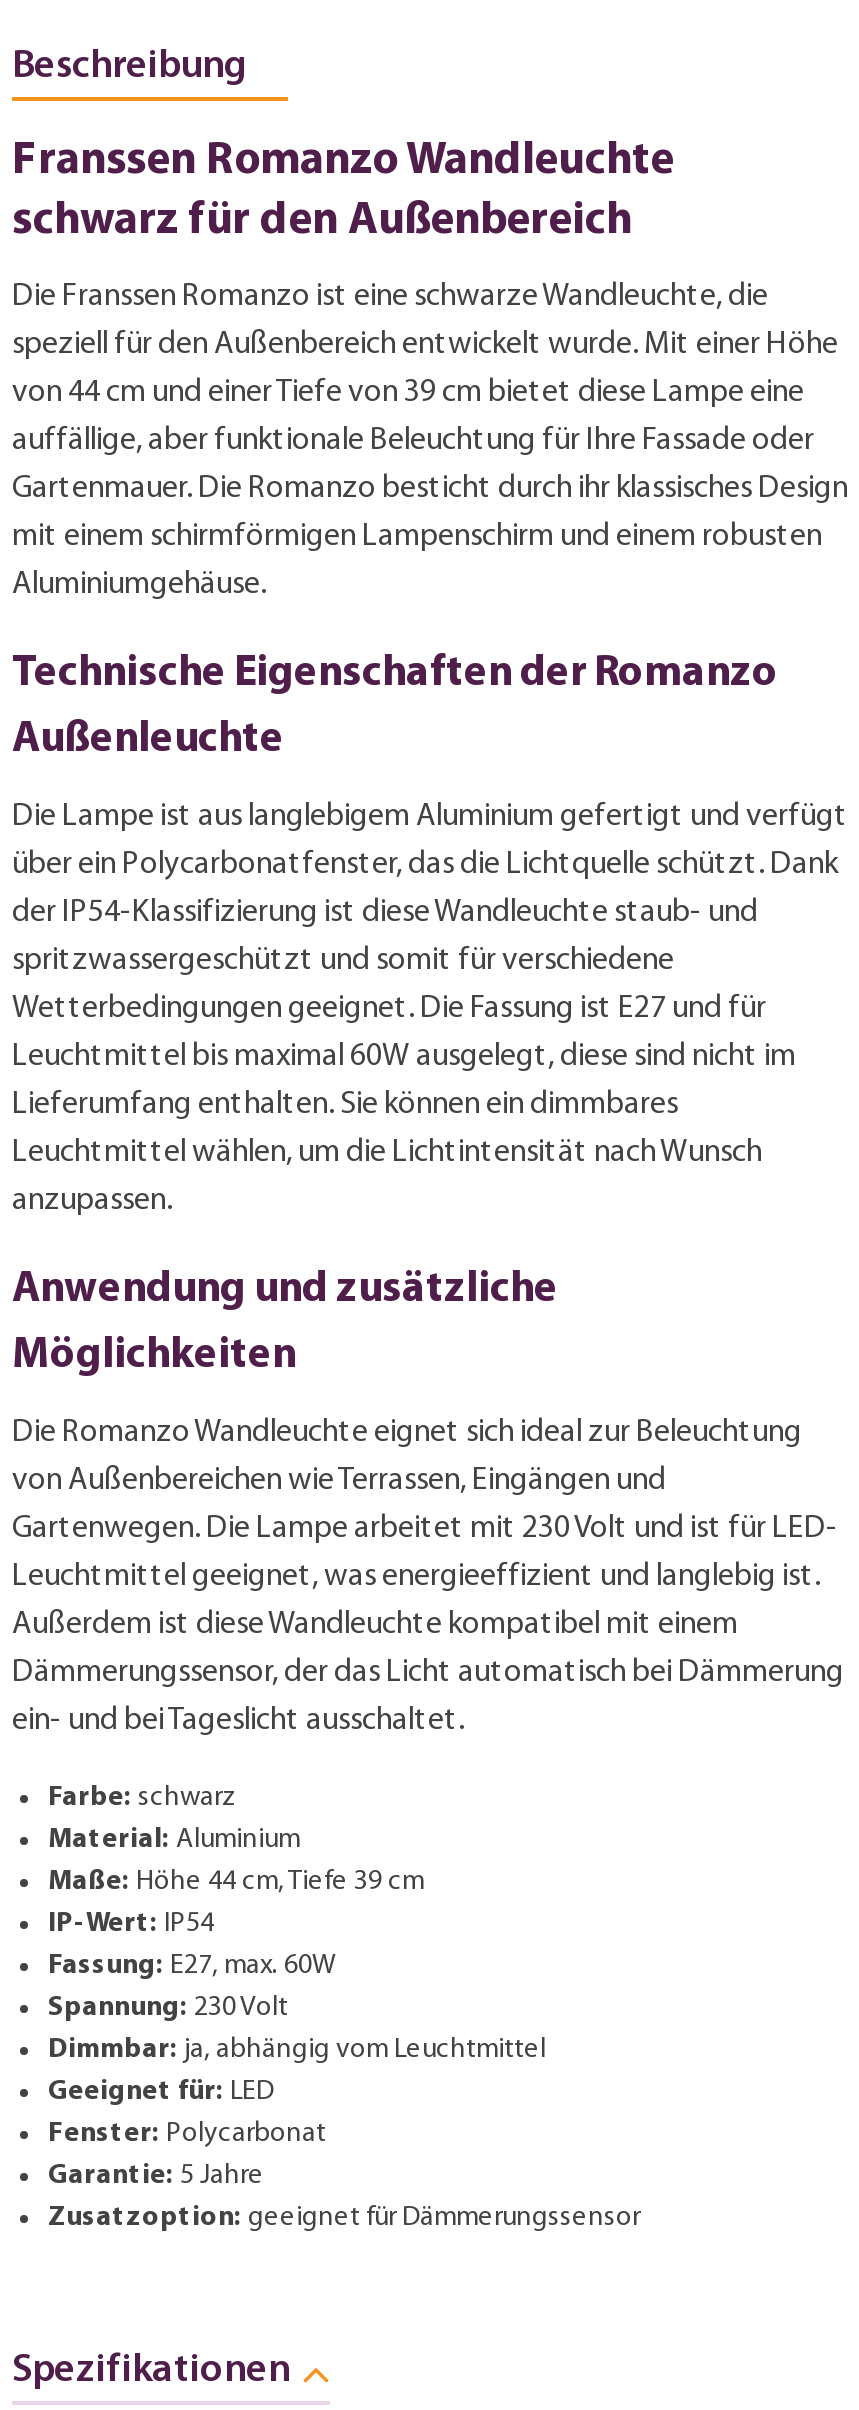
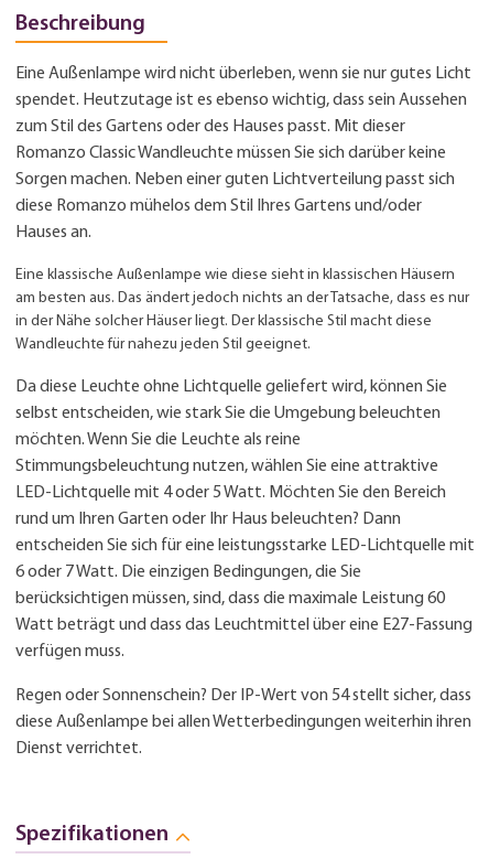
- Franssen Romanzo Wandleuchte
- schwarz für den Außenbereich
- Die Franssen Romanzo ist eine schwarze Wandleuchte, die
- speziell für den Außenbereich entwickelt wurde. Mit einer Höhe
- von 44 cm und einer Tiefe von 39 cm bietet diese Lampe eine
- auffällige, aber funktionale Beleuchtung für Ihre Fassade oder
- Gartenmauer. Die Romanzo besticht durch ihr klassisches Design
- mit einem schirmförmigen Lampenschirm und einem robusten
- Aluminiumgehäuse.
- Technische Eigenschaften der Romanzo
- Außenleuchte
- Die Lampe ist aus langlebigem Aluminium gefertigt und verfügt
- über ein Polycarbonatfenster, das die Lichtquelle schützt. Dank
- der IP54-Klassifizierung ist diese Wandleuchte staub- und
- spritzwassergeschützt und somit für verschiedene
- Wetterbedingungen geeignet. Die Fassung ist E27 und für
- Leuchtmittel bis maximal 60W ausgelegt, diese sind nicht im
- Lieferumfang enthalten. Sie können ein dimmbares
- Leuchtmittel wählen, um die Lichtintensität nach Wunsch
- anzupassen.
- Anwendung und zusätzliche
- Möglichkeiten
- Die Romanzo Wandleuchte eignet sich ideal zur Beleuchtung
- von Außenbereichen wie Terrassen, Eingängen und
- Gartenwegen. Die Lampe arbeitet mit 230 Volt und ist für LED-
- Leuchtmittel geeignet, was energieeffizient und langlebig ist.
- Außerdem ist diese Wandleuchte kompatibel mit einem
- Dämmerungssensor, der das Licht automatisch bei Dämmerung
- ein- und bei Tageslicht ausschaltet.
- Farbe: schwarz
- Material: Aluminium
- Maße: Höhe 44 cm, Tiefe 39 cm
- IP-Wert: IP54
- Fassung: E27, max. 60W
- Spannung: 230 Volt
- Dimmbar: ja, abhängig vom Leuchtmittel
- Geeignet für: LED
- Fenster: Polycarbonat
- Garantie: 5 Jahre
- Zusatzoption: geeignet für Dämmerungssensor
+ Eine Außenlampe wird nicht überleben, wenn sie nur gutes Licht
+ spendet. Heutzutage ist es ebenso wichtig, dass sein Aussehen
+ zum Stil des Gartens oder des Hauses passt. Mit dieser
+ Romanzo Classic Wandleuchte müssen Sie sich darüber keine
+ Sorgen machen. Neben einer guten Lichtverteilung passt sich
+ diese Romanzo mühelos dem Stil Ihres Gartens und/oder
+ Hauses an.
+ Eine klassische Außenlampe wie diese sieht in klassischen Häusern
+ am besten aus. Das ändert jedoch nichts an der Tatsache, dass es nur
+ in der Nähe solcher Häuser liegt. Der klassische Stil macht diese
+ Wandleuchte für nahezu jeden Stil geeignet.
+ Da diese Leuchte ohne Lichtquelle geliefert wird, können Sie
+ selbst entscheiden, wie stark Sie die Umgebung beleuchten
+ möchten. Wenn Sie die Leuchte als reine
+ Stimmungsbeleuchtung nutzen, wählen Sie eine attraktive
+ LED-Lichtquelle mit 4 oder 5 Watt. Möchten Sie den Bereich
+ rund um Ihren Garten oder Ihr Haus beleuchten? Dann
+ entscheiden Sie sich für eine leistungsstarke LED-Lichtquelle mit
+ 6 oder 7 Watt. Die einzigen Bedingungen, die Sie
+ berücksichtigen müssen, sind, dass die maximale Leistung 60
+ Watt beträgt und dass das Leuchtmittel über eine E27-Fassung
+ verfügen muss.
+ Regen oder Sonnenschein? Der IP-Wert von 54 stellt sicher, dass
+ diese Außenlampe bei allen Wetterbedingungen weiterhin ihren
+ Dienst verrichtet.
